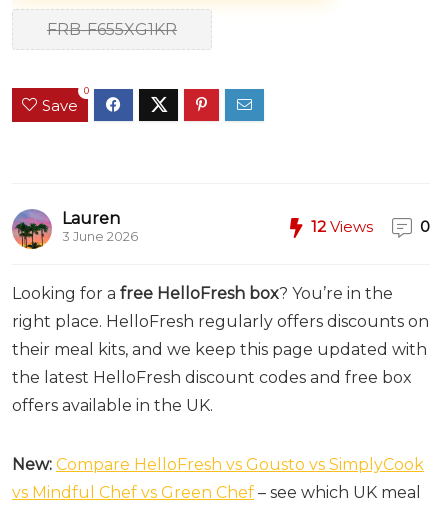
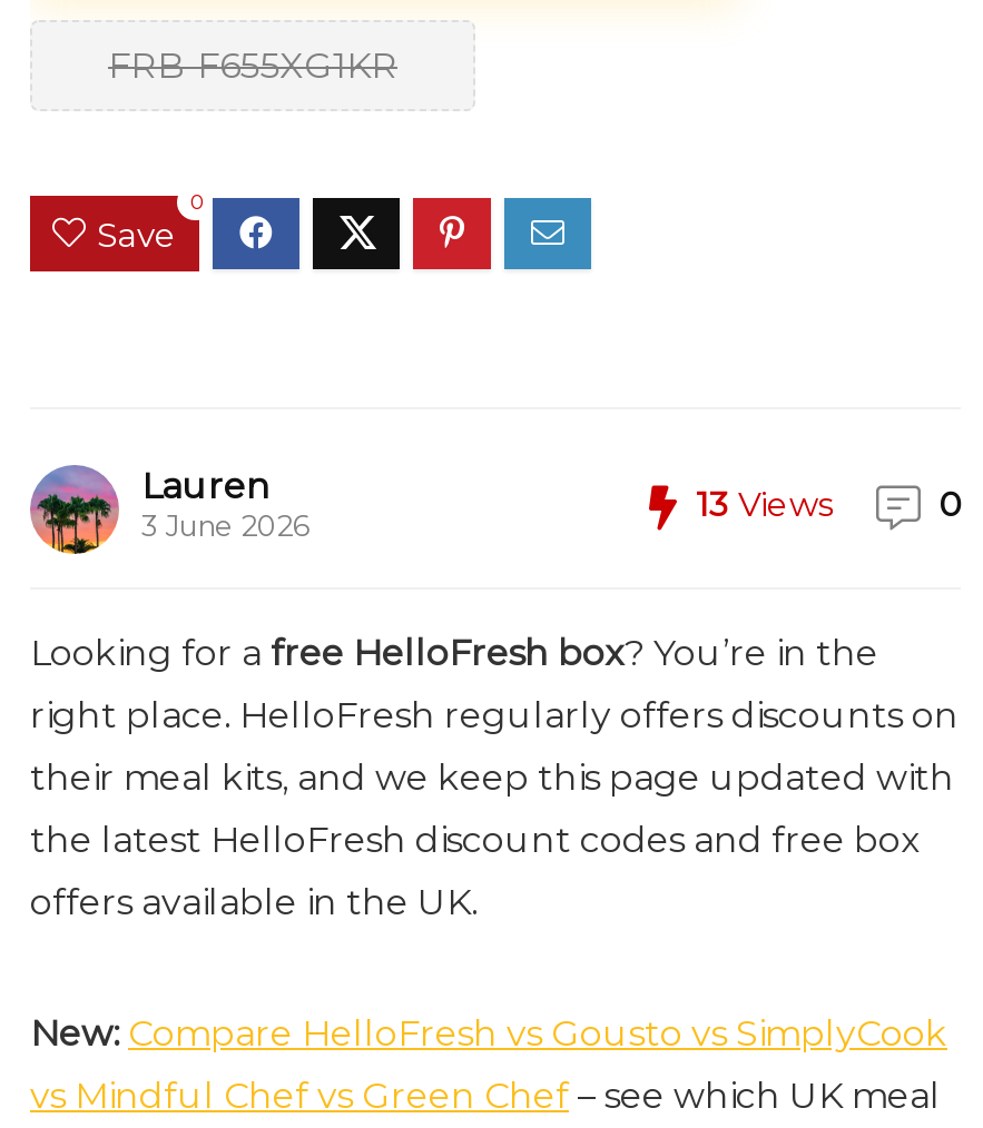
- 12 Views
+ 13 Views
